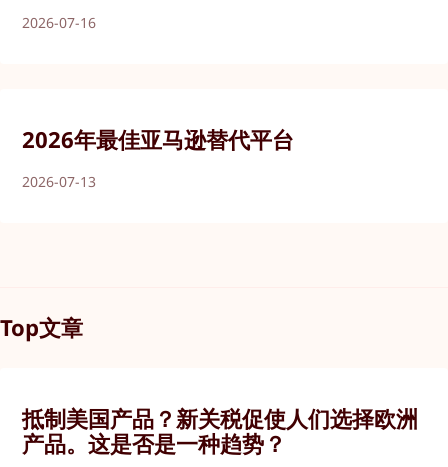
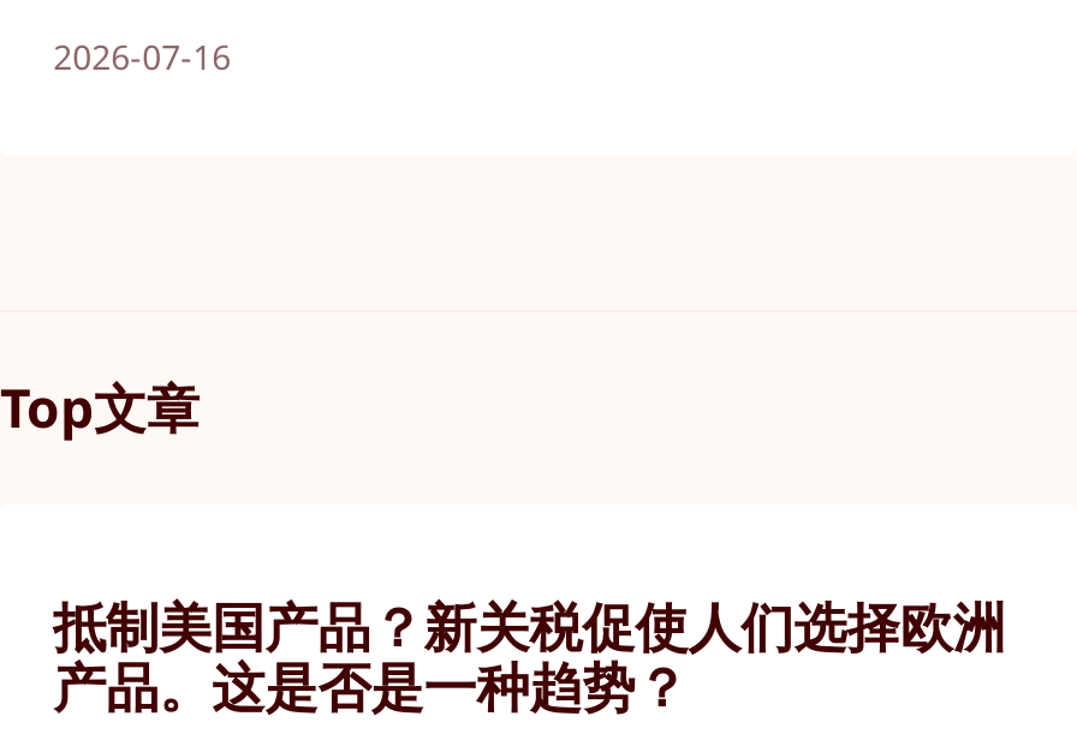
- 2026年最佳亚马逊替代平台
- 2026-07-13
